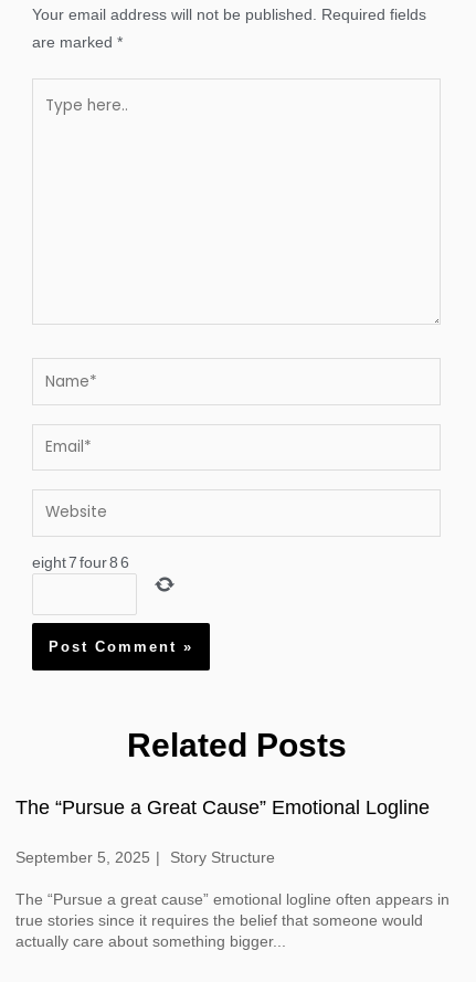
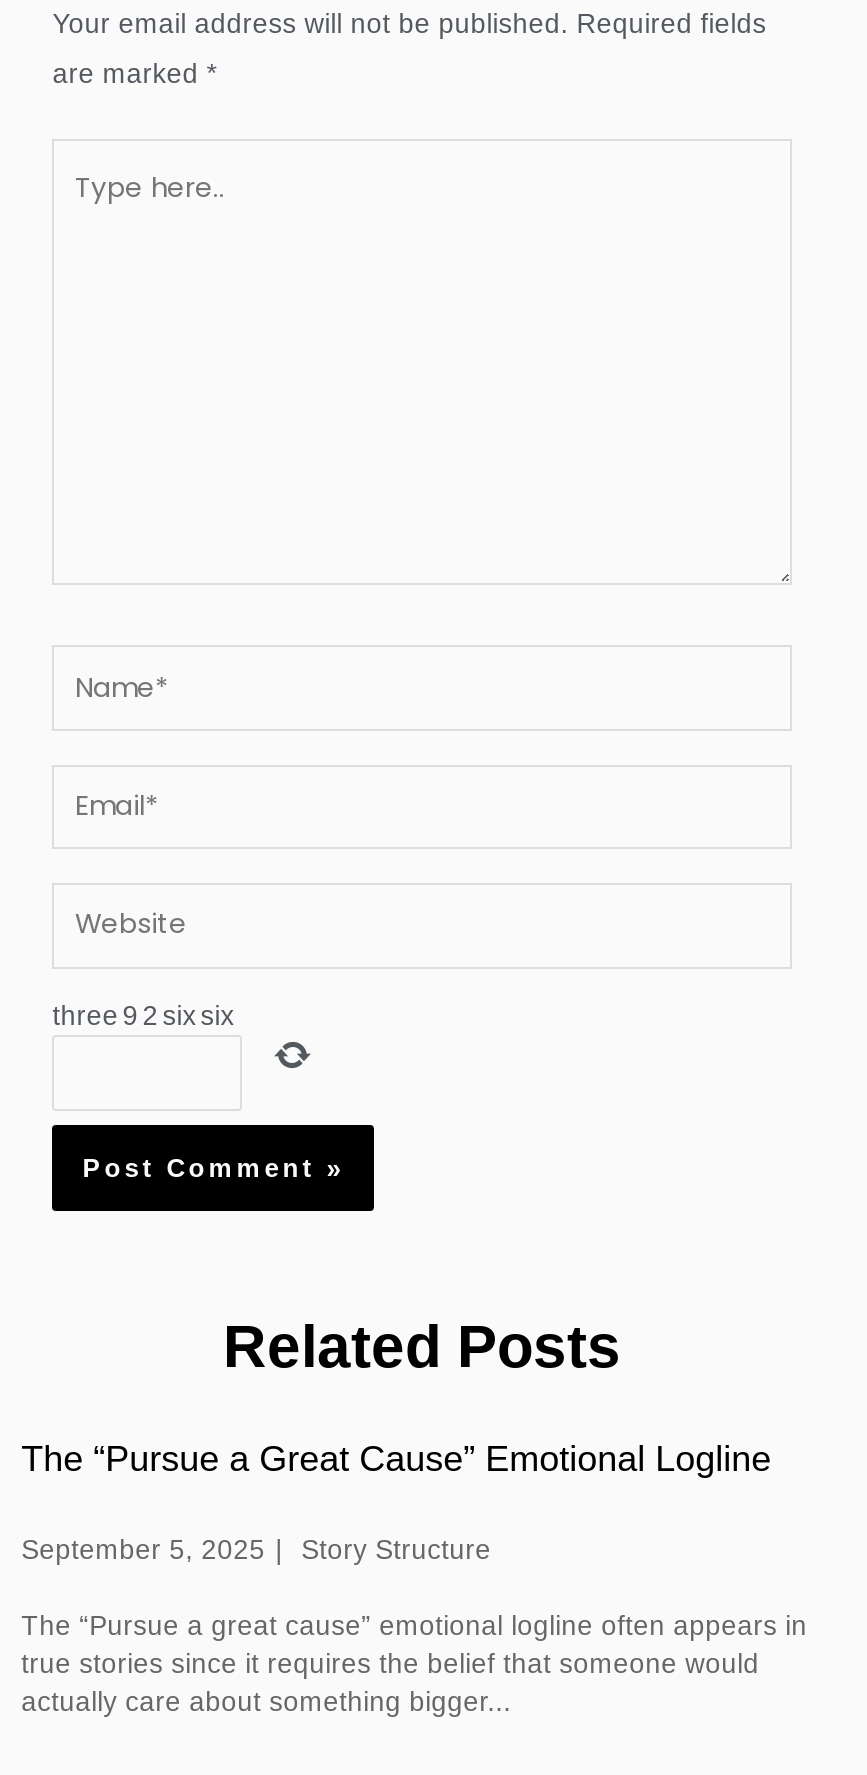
- eight 7 four 8 6
+ three 9 2 six six
